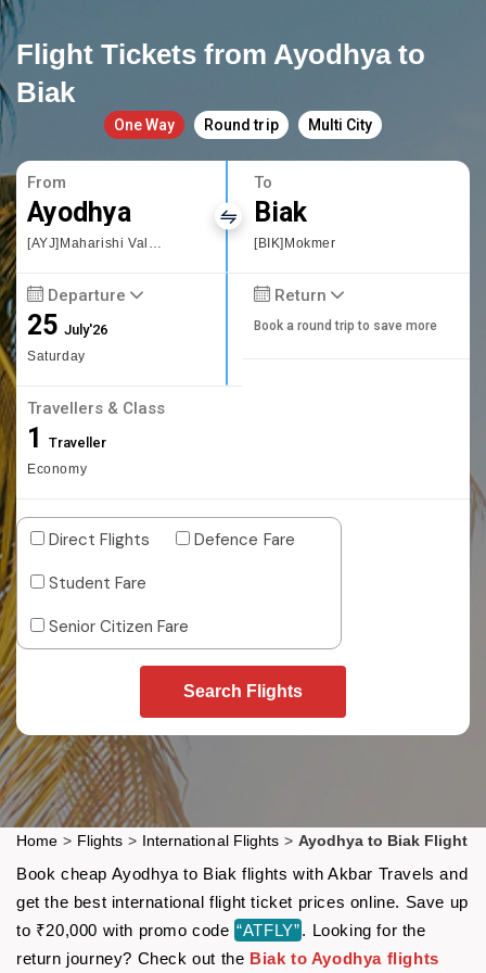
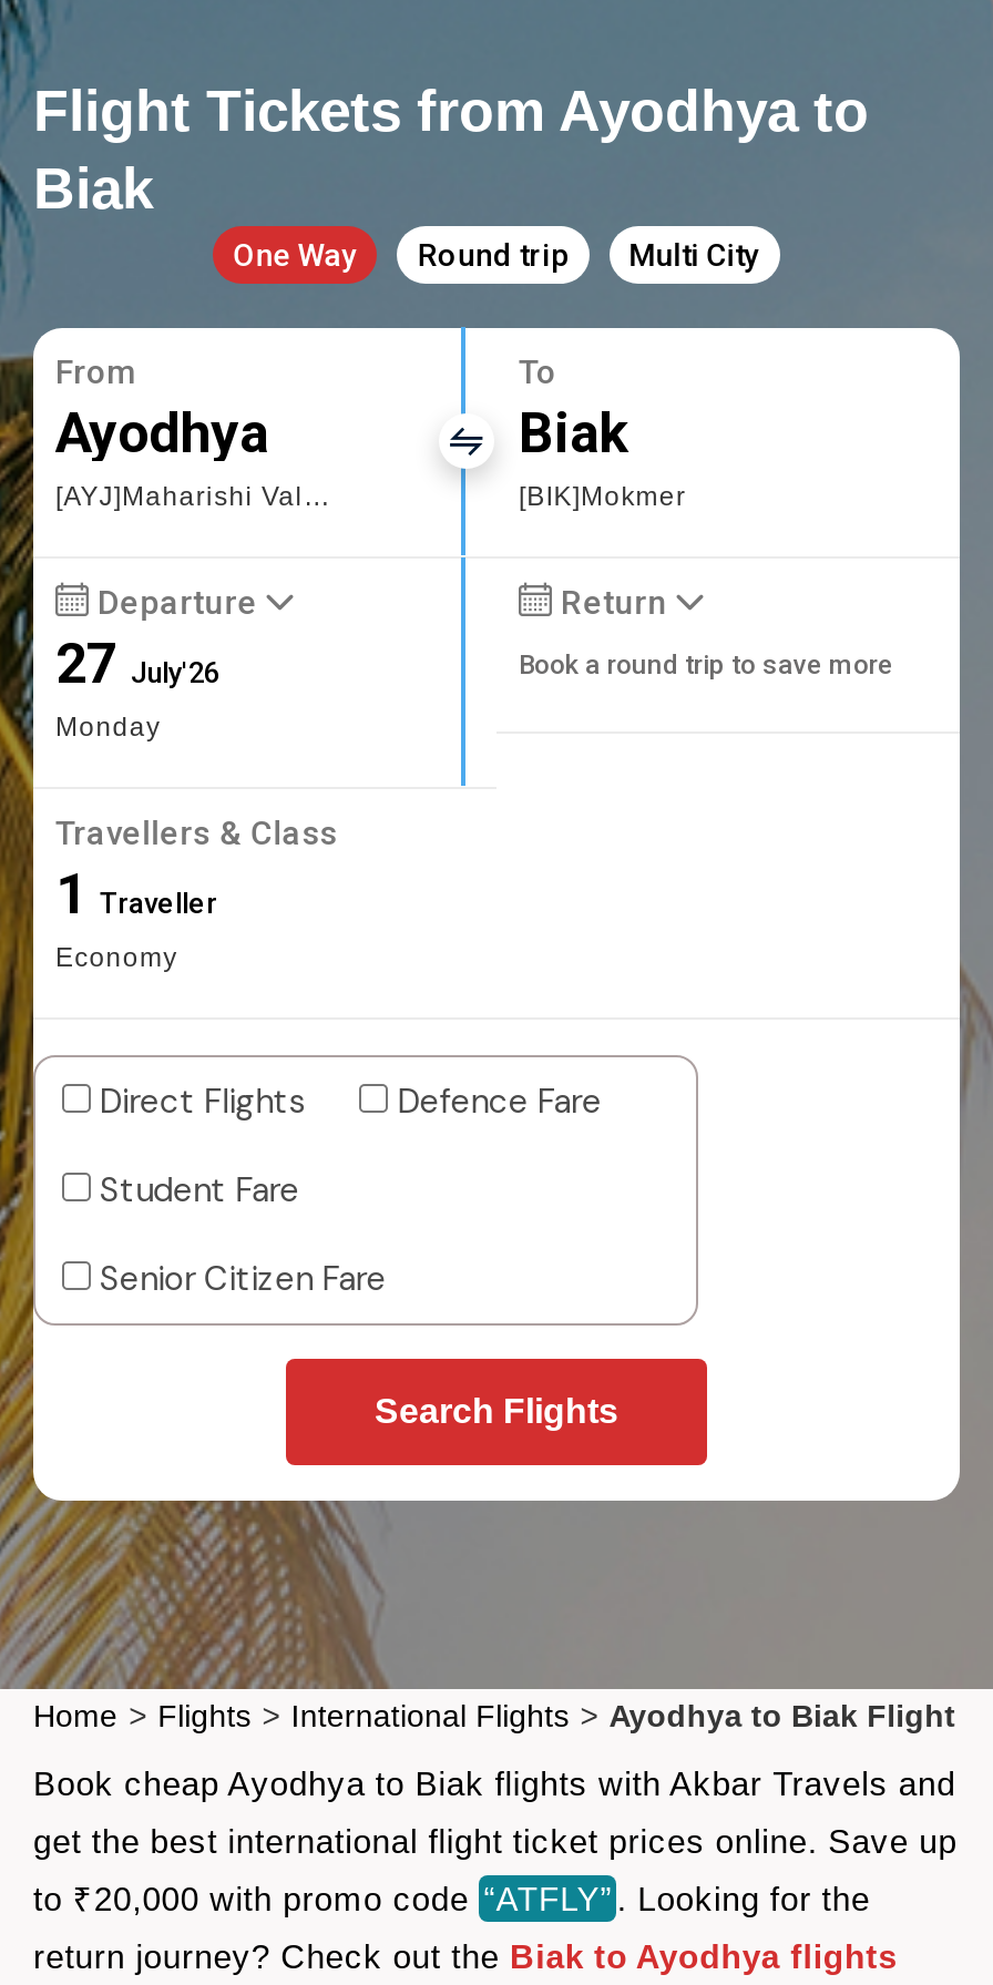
- 25 July'26
- Saturday
+ 27 July'26
+ Monday
